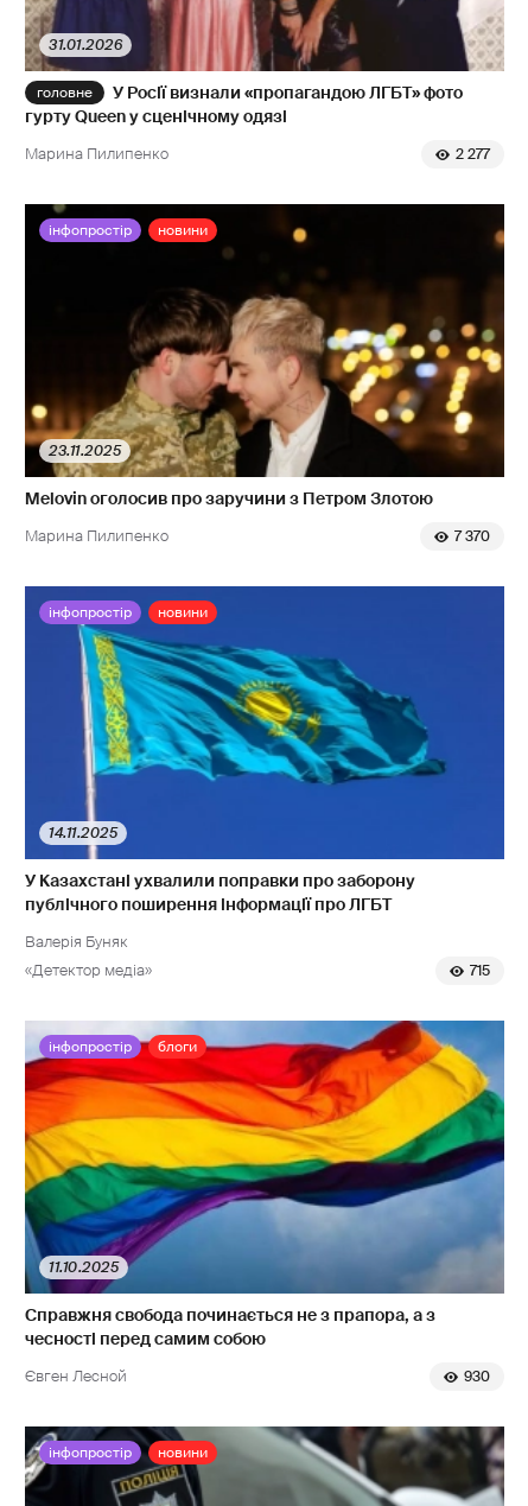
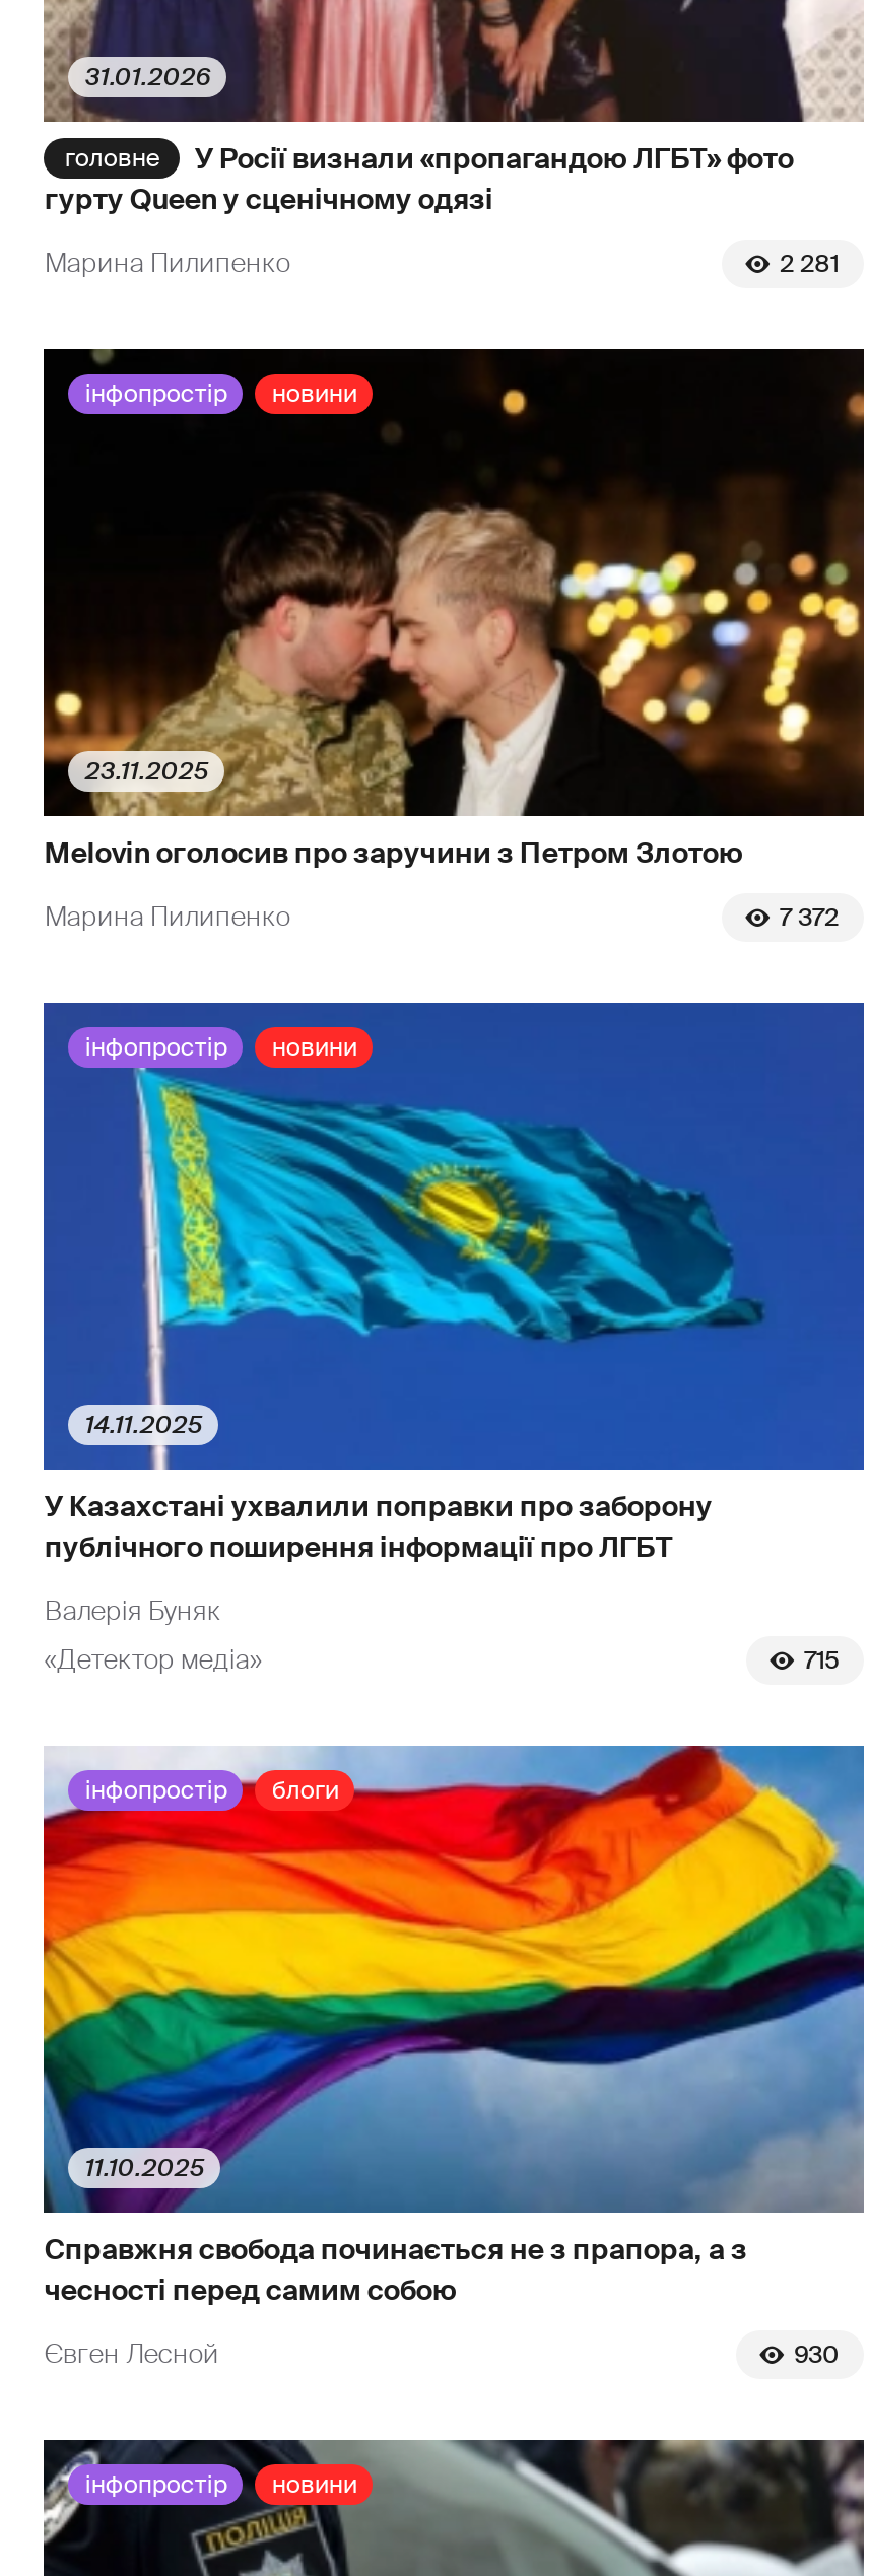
- 2 277
+ 2 281

- 7 370
+ 7 372
